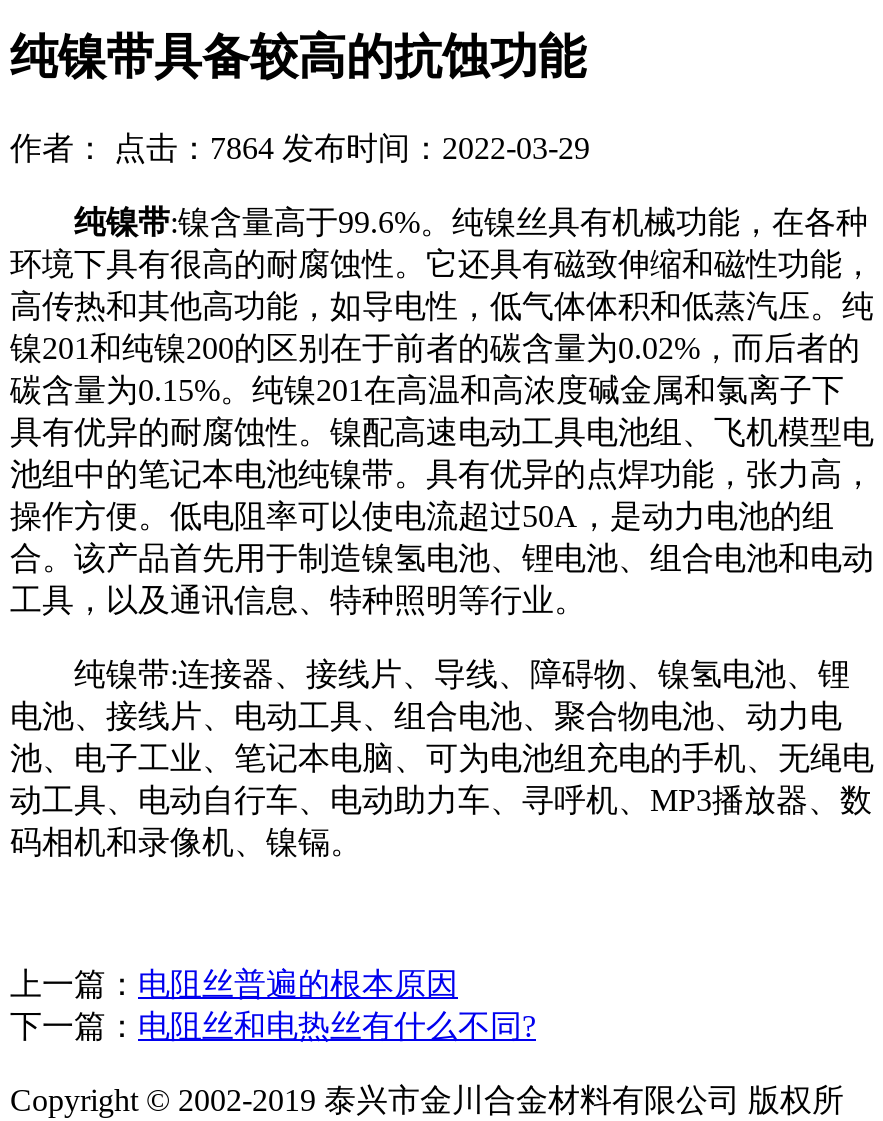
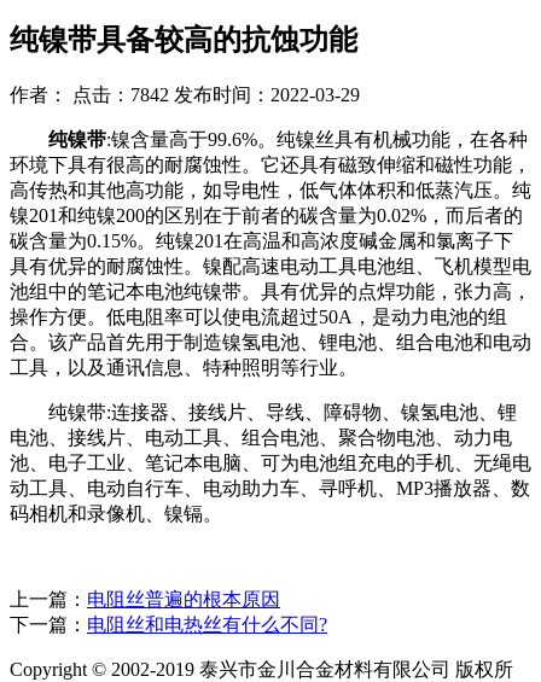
- 作者： 点击：7864 发布时间：2022-03-29
+ 作者： 点击：7842 发布时间：2022-03-29
